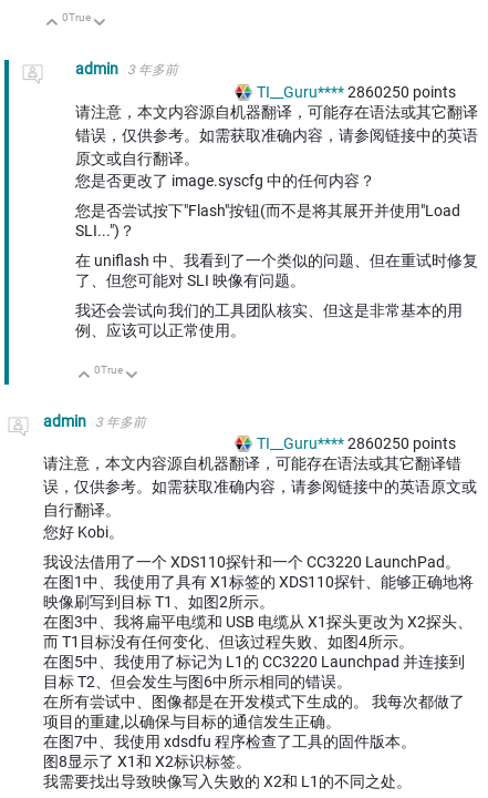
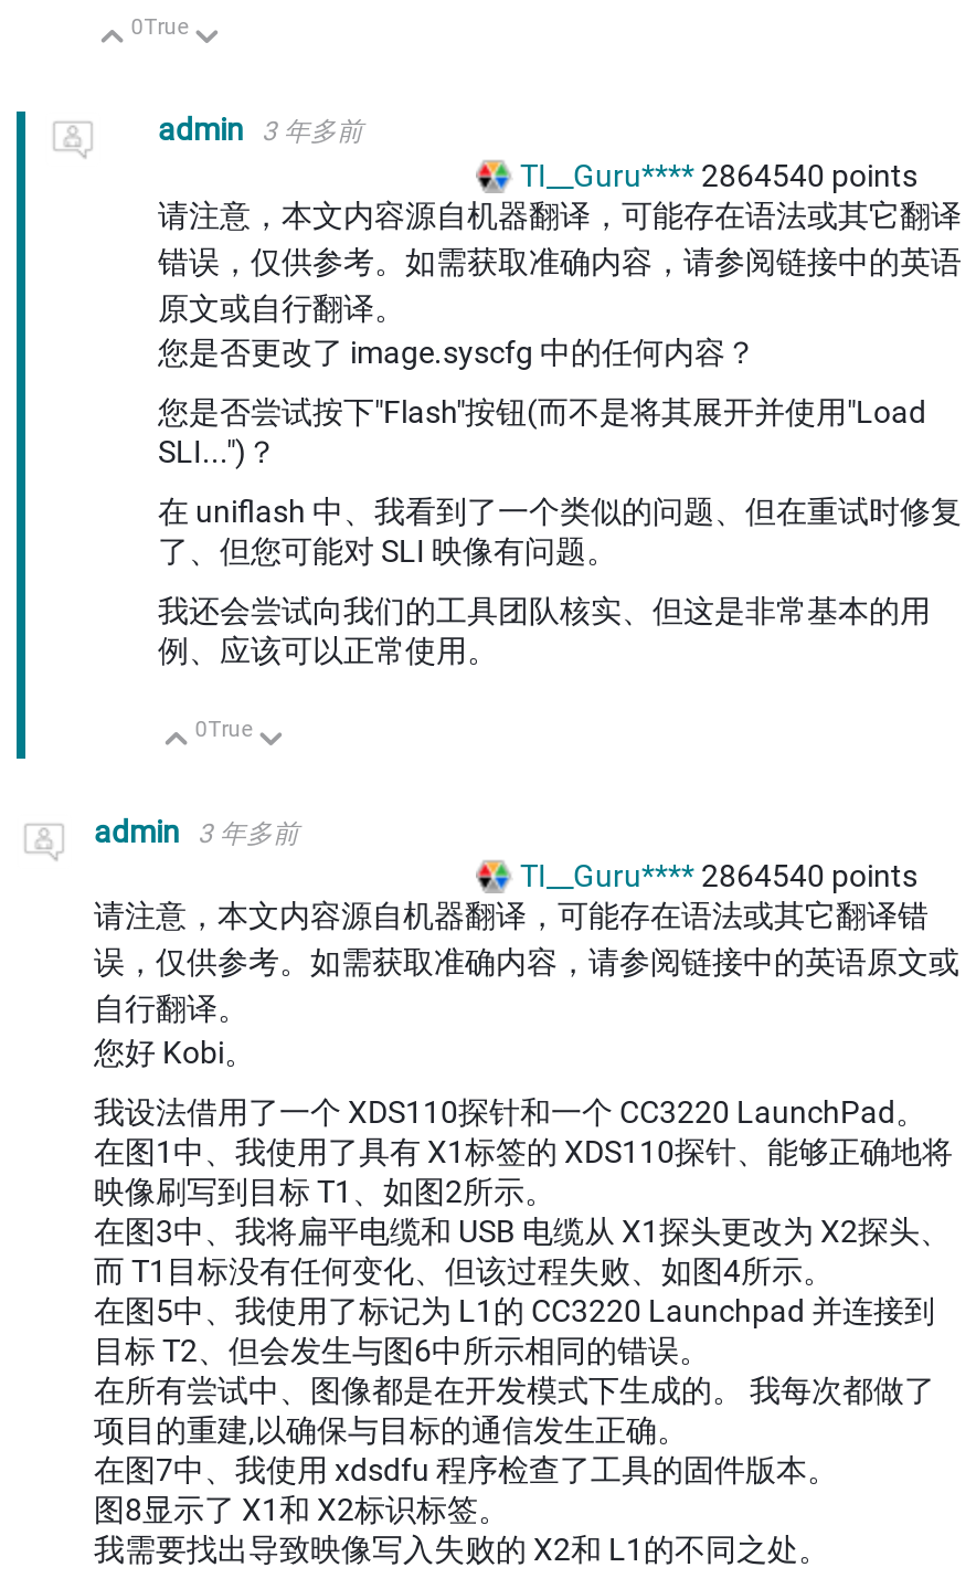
- TI__Guru**** 2860250 points
+ TI__Guru**** 2864540 points

- TI__Guru**** 2860250 points
+ TI__Guru**** 2864540 points
